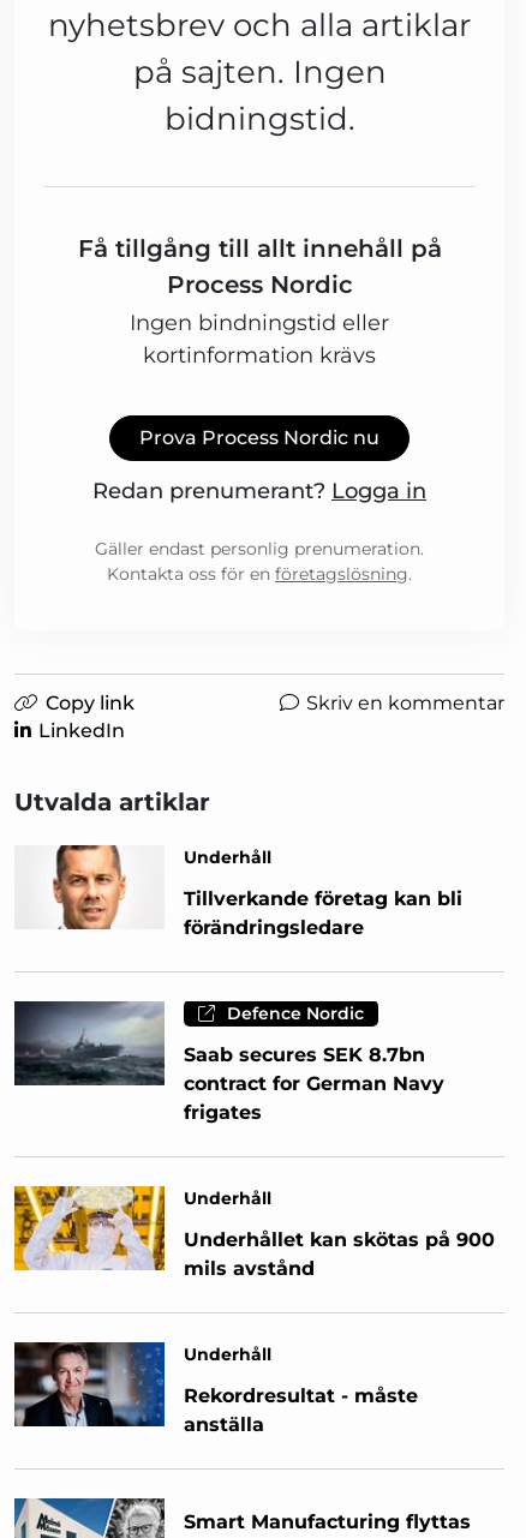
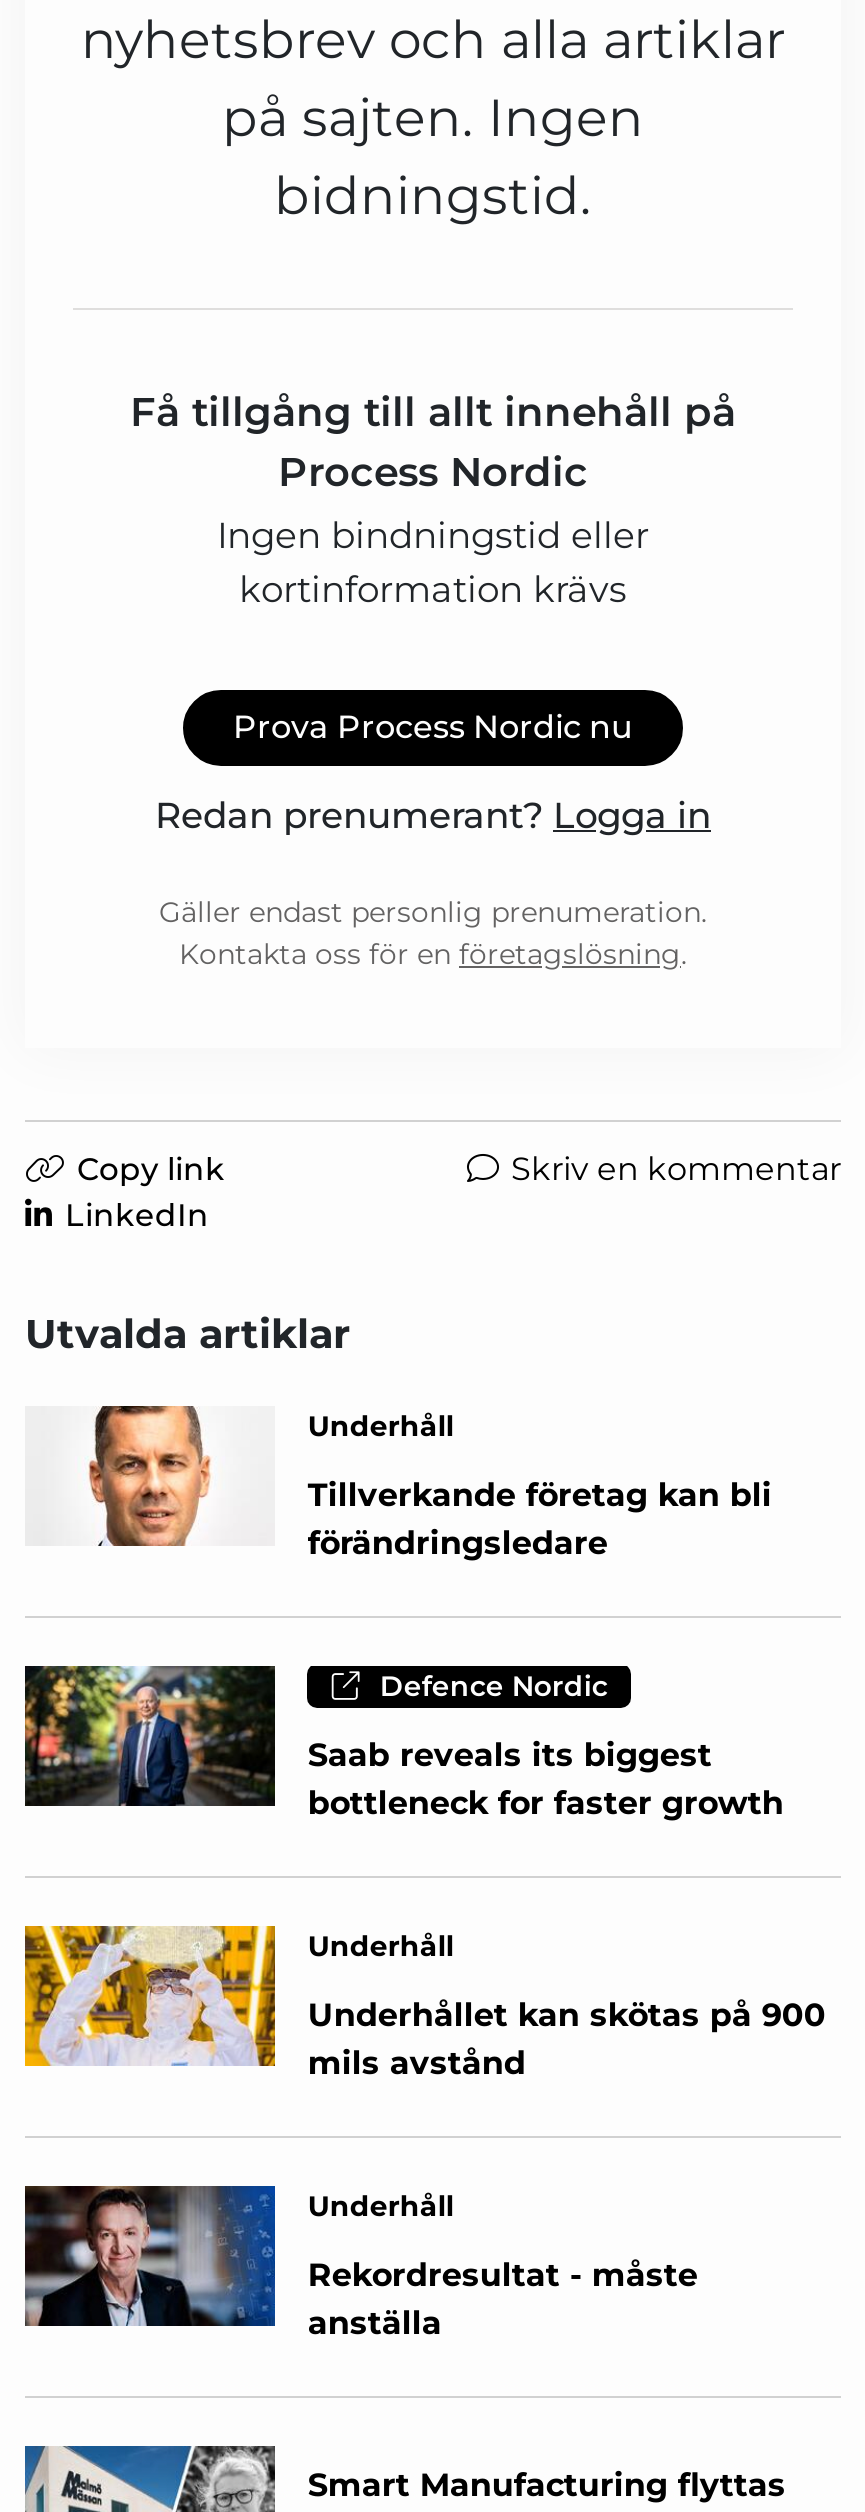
- [image]
- Saab secures SEK 8.7bn
- contract for German Navy
- frigates
+ [image]
+ Saab reveals its biggest
+ bottleneck for faster growth
